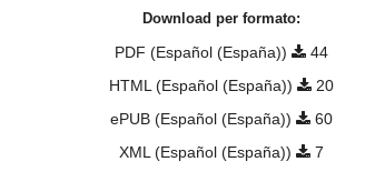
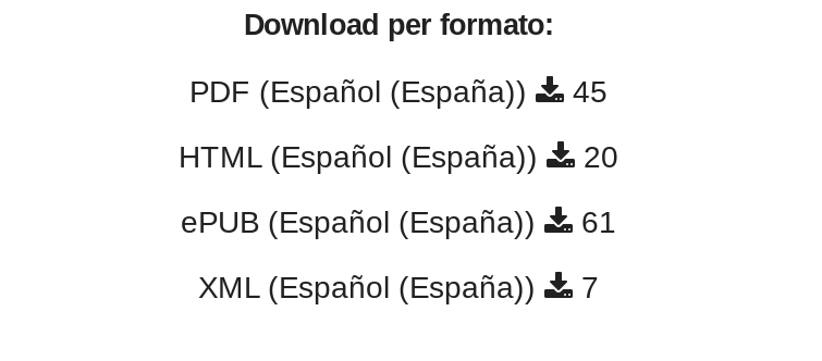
- PDF (Español (España)) 44
+ PDF (Español (España)) 45

- ePUB (Español (España)) 60
+ ePUB (Español (España)) 61
